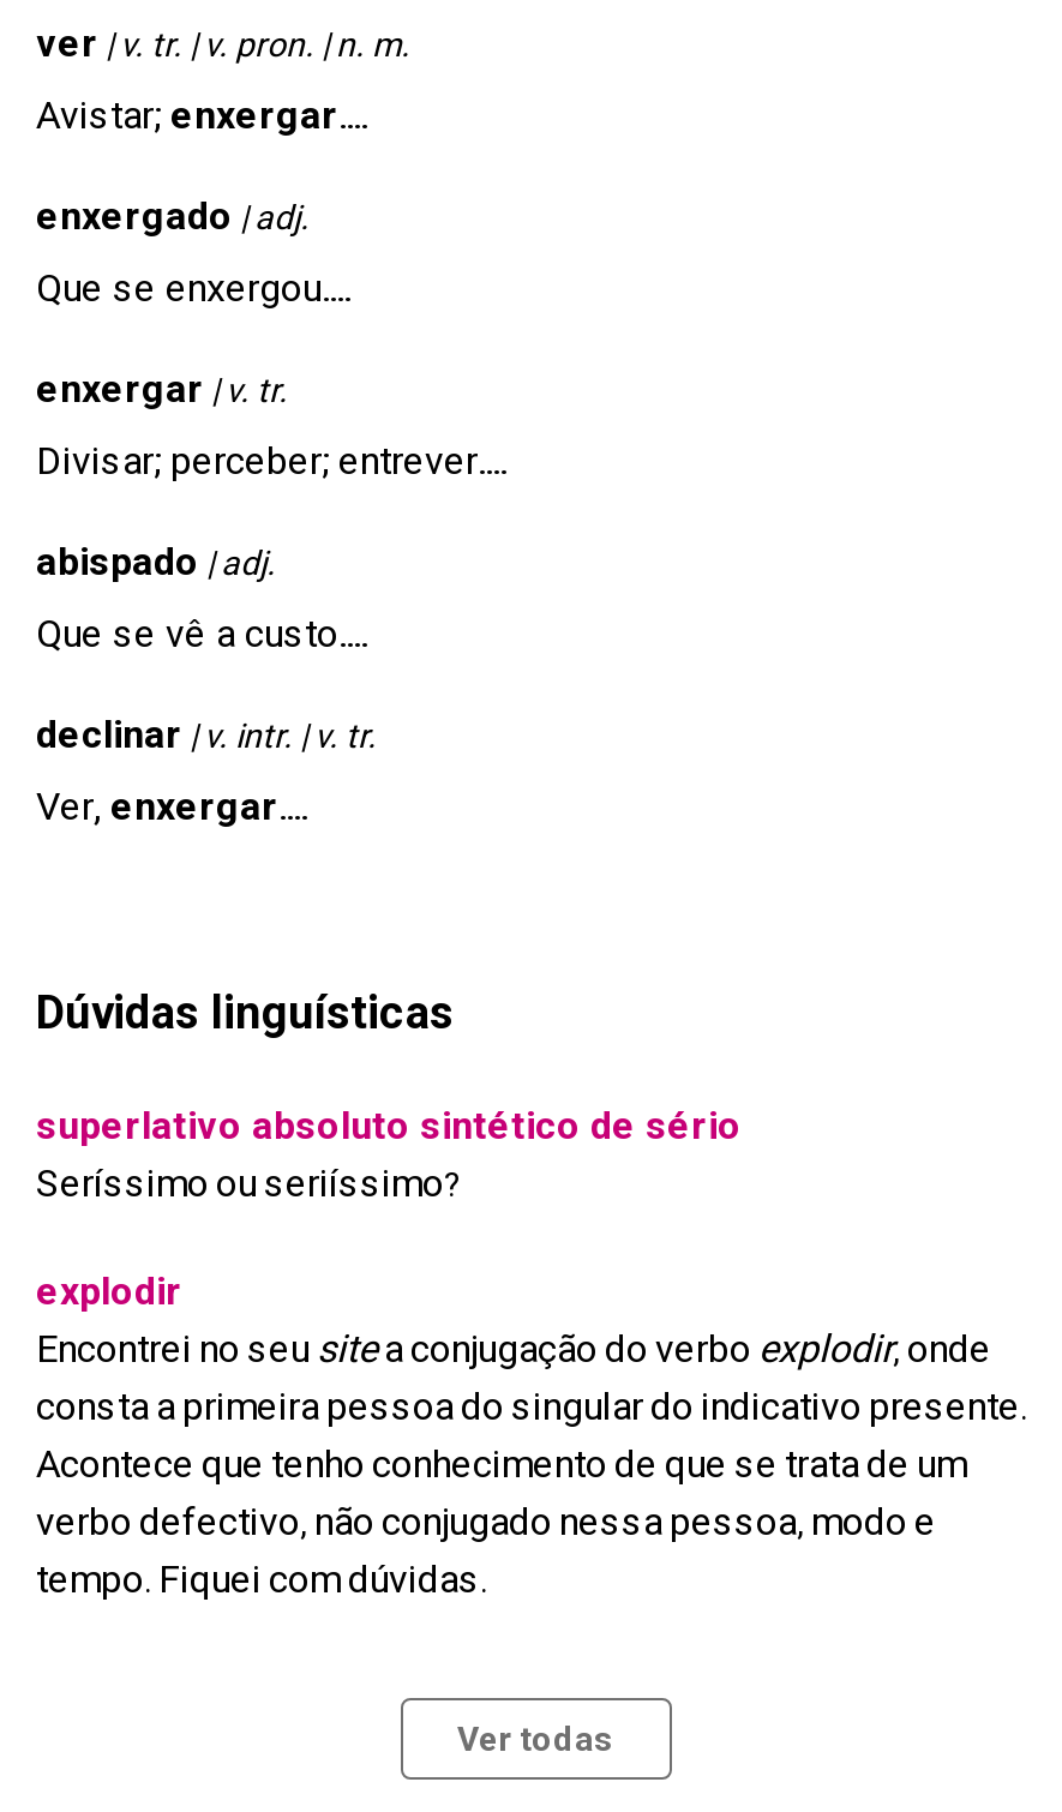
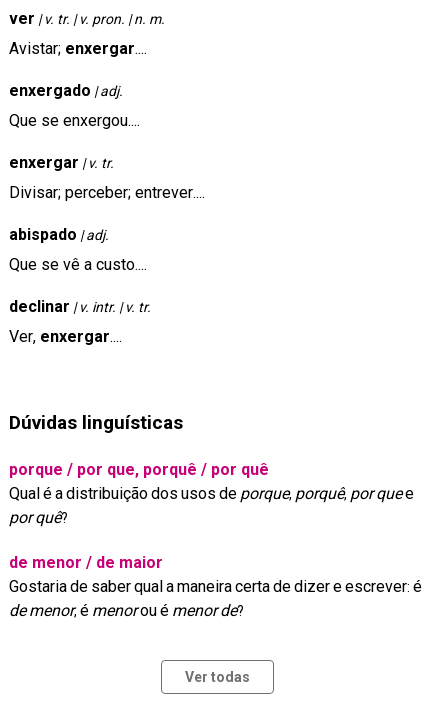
- superlativo absoluto sintético de sério
- Seríssimo ou seriíssimo?
+ porque / por que, porquê / por quê
+ Qual é a distribuição dos usos de porque, porquê, por que e
+ por quê?

- explodir
- Encontrei no seu site a conjugação do verbo explodir, onde
- consta a primeira pessoa do singular do indicativo presente.
- Acontece que tenho conhecimento de que se trata de um
- verbo defectivo, não conjugado nessa pessoa, modo e
- tempo. Fiquei com dúvidas.
+ de menor / de maior
+ Gostaria de saber qual a maneira certa de dizer e escrever: é
+ de menor, é menor ou é menor de?
